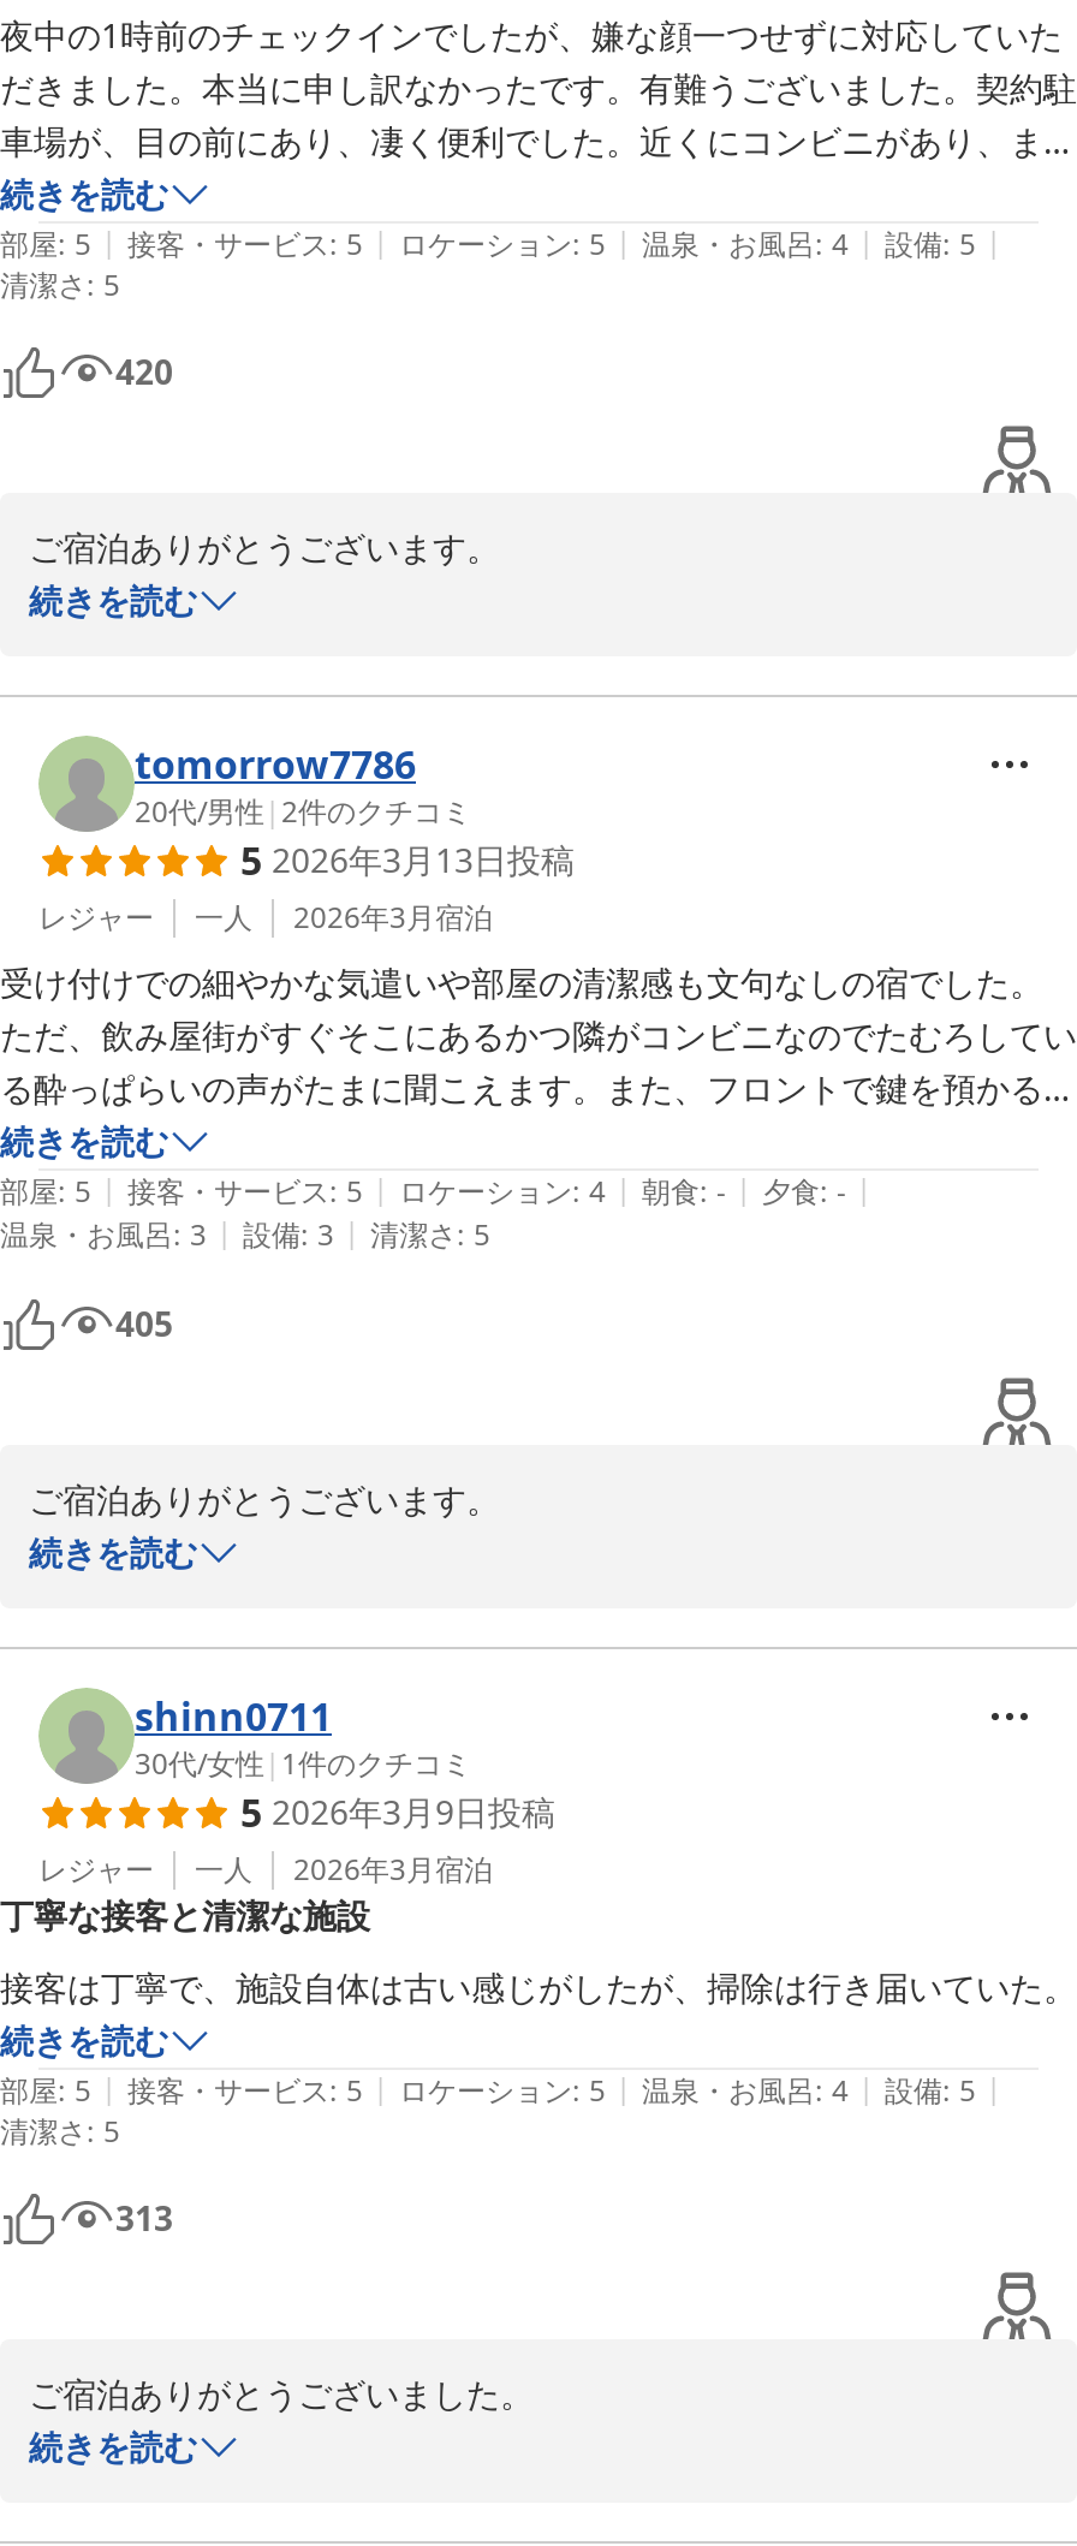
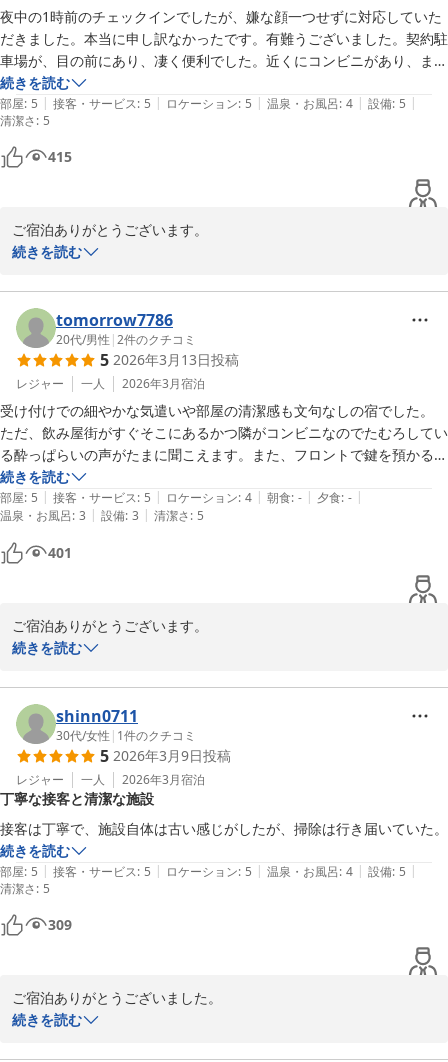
- 420
+ 415

- 405
+ 401

- 313
+ 309
